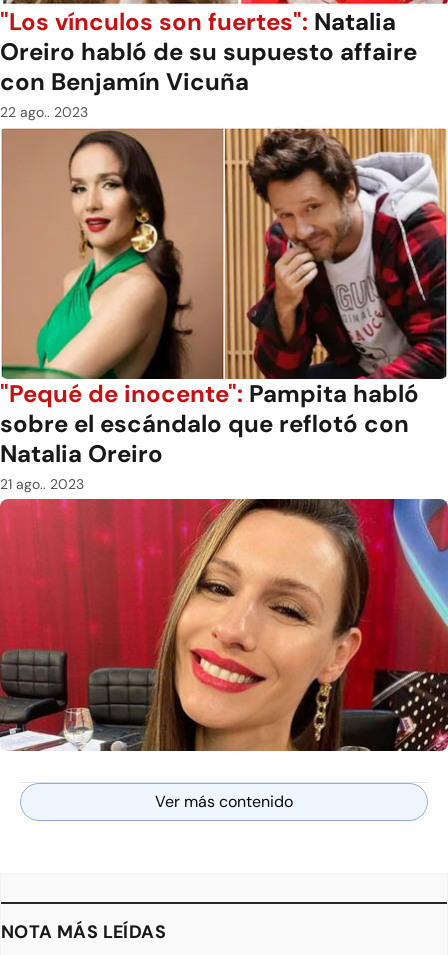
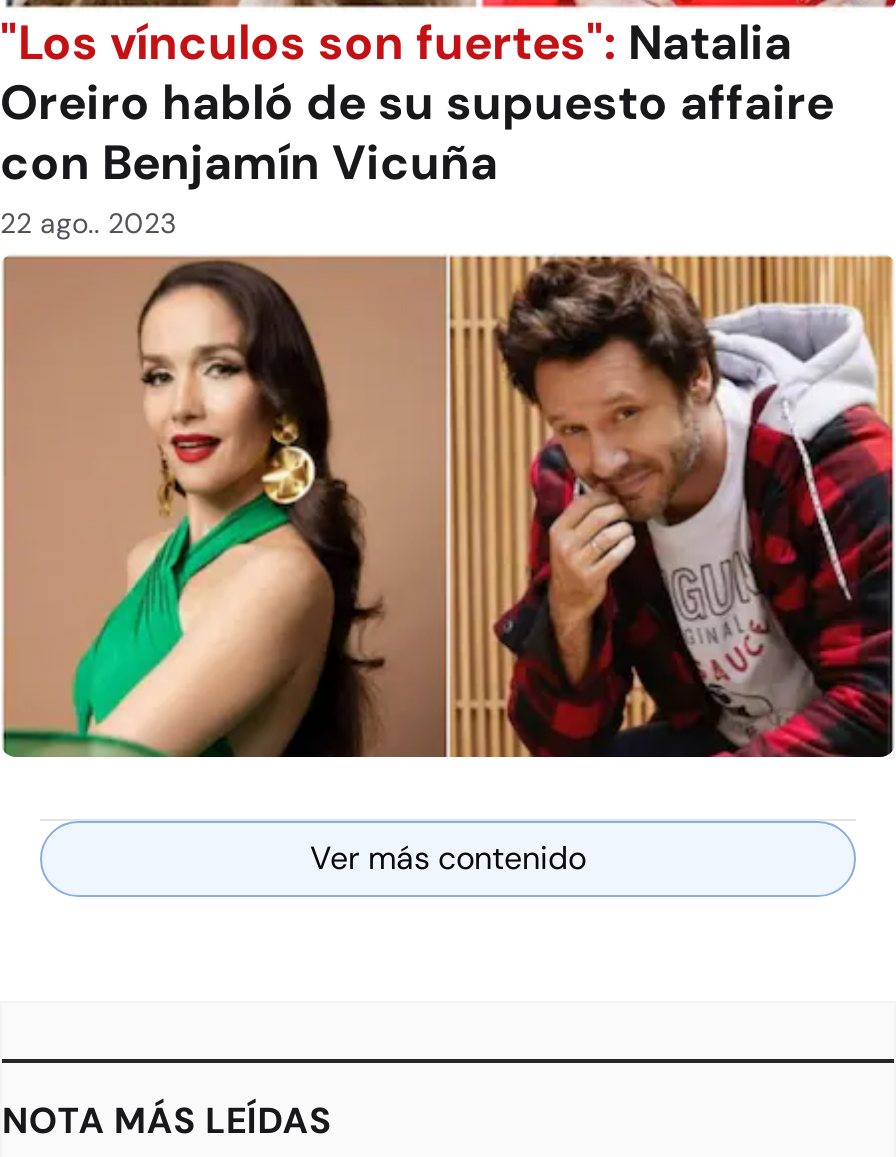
- "Pequé de inocente": Pampita habló
- sobre el escándalo que reflotó con
- Natalia Oreiro

- 21 ago.. 2023

- [image]
